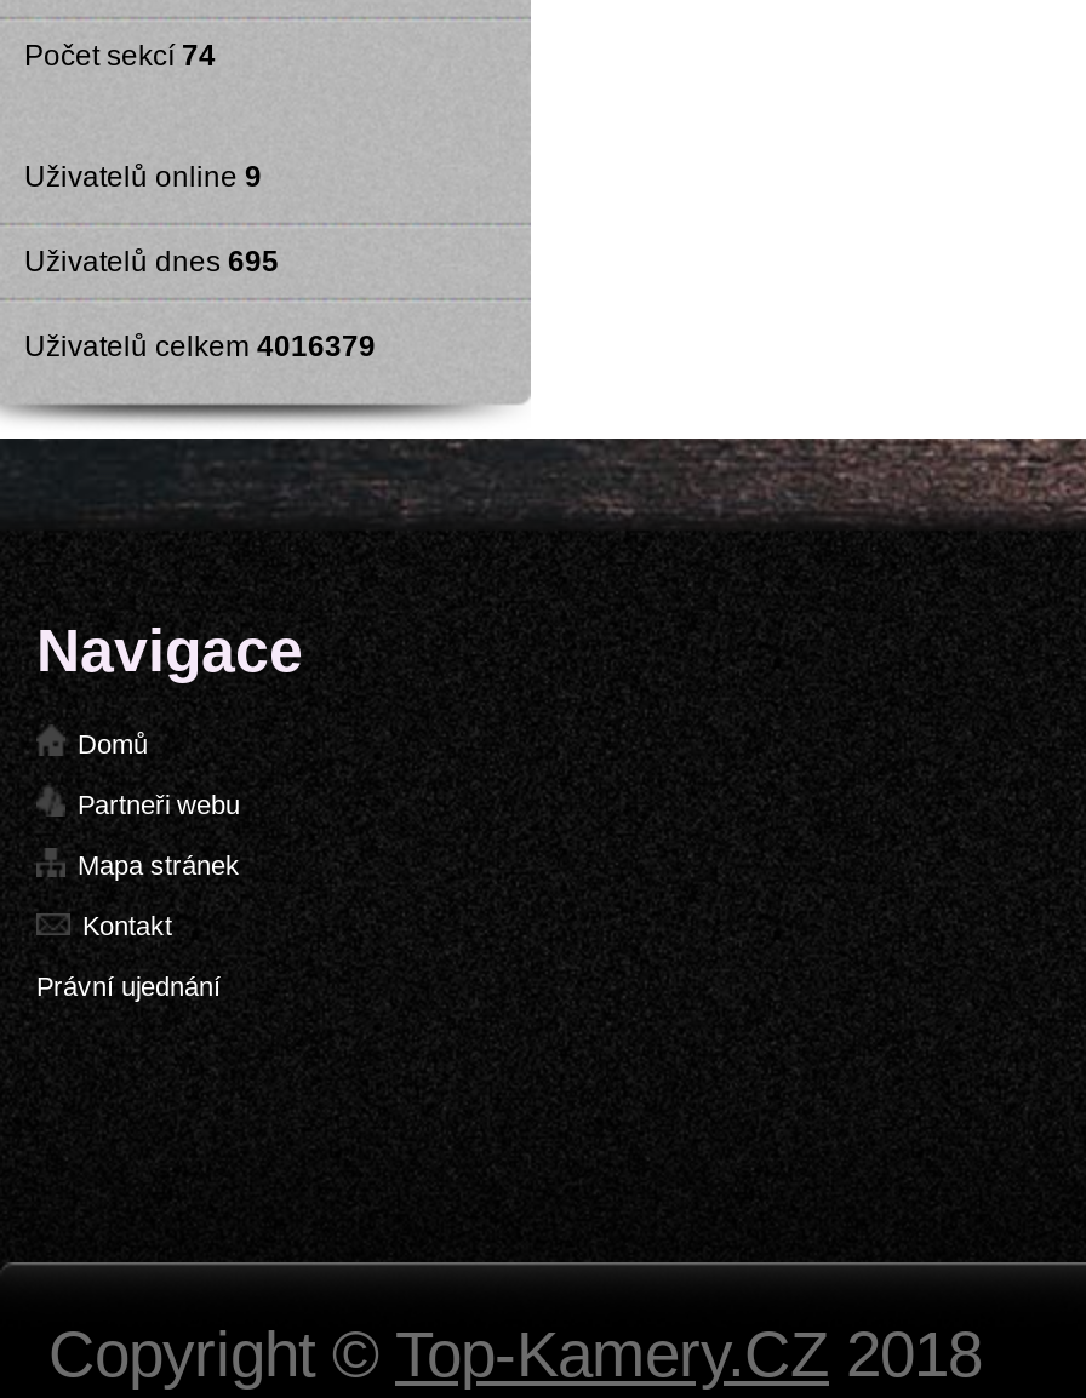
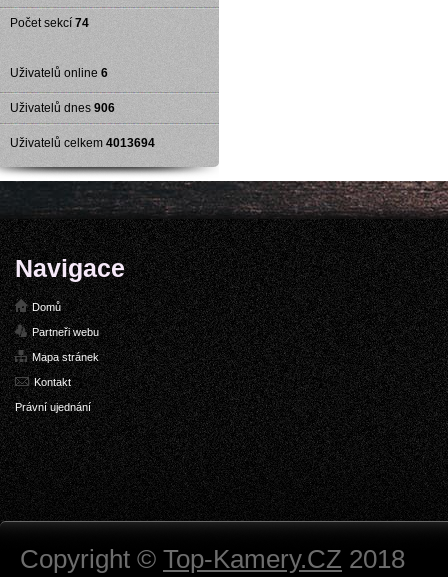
- Uživatelů online 9
+ Uživatelů online 6

- Uživatelů dnes 695
+ Uživatelů dnes 906

- Uživatelů celkem 4016379
+ Uživatelů celkem 4013694
